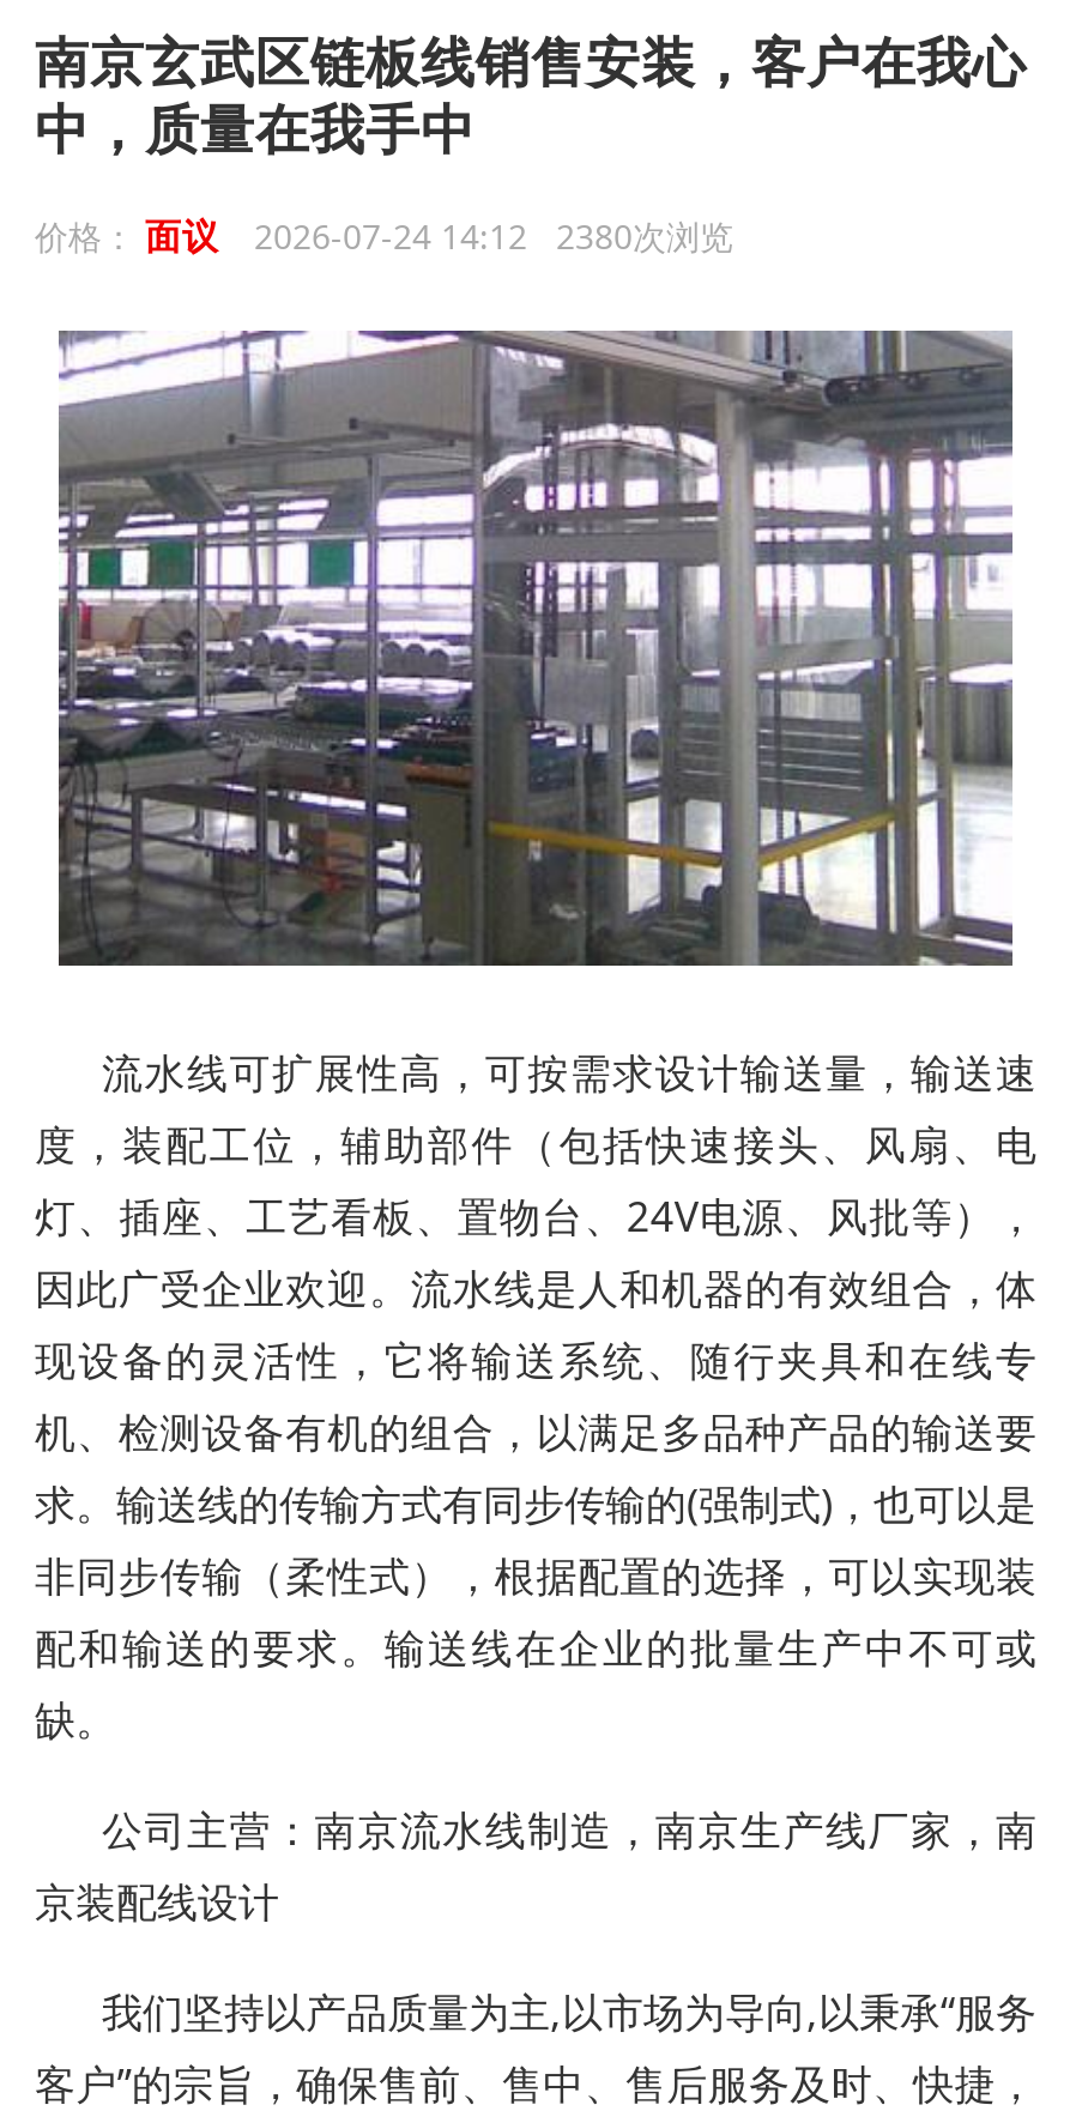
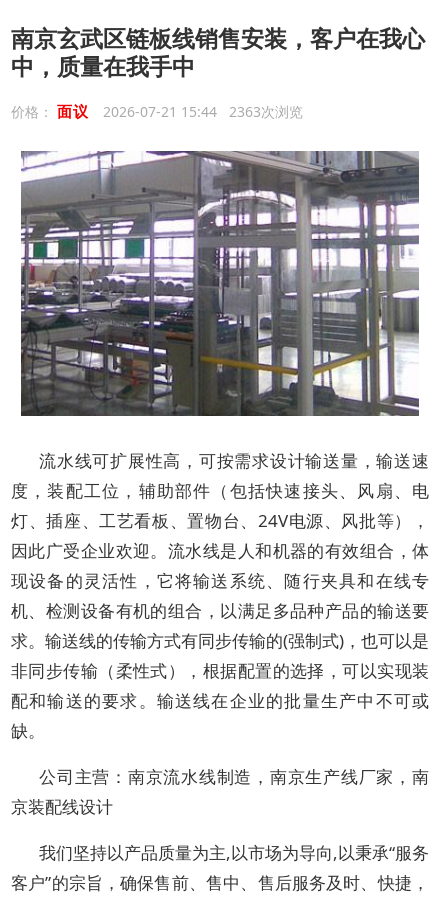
- 价格：面议 2026-07-24 14:12 2380次浏览
+ 价格：面议 2026-07-21 15:44 2363次浏览
